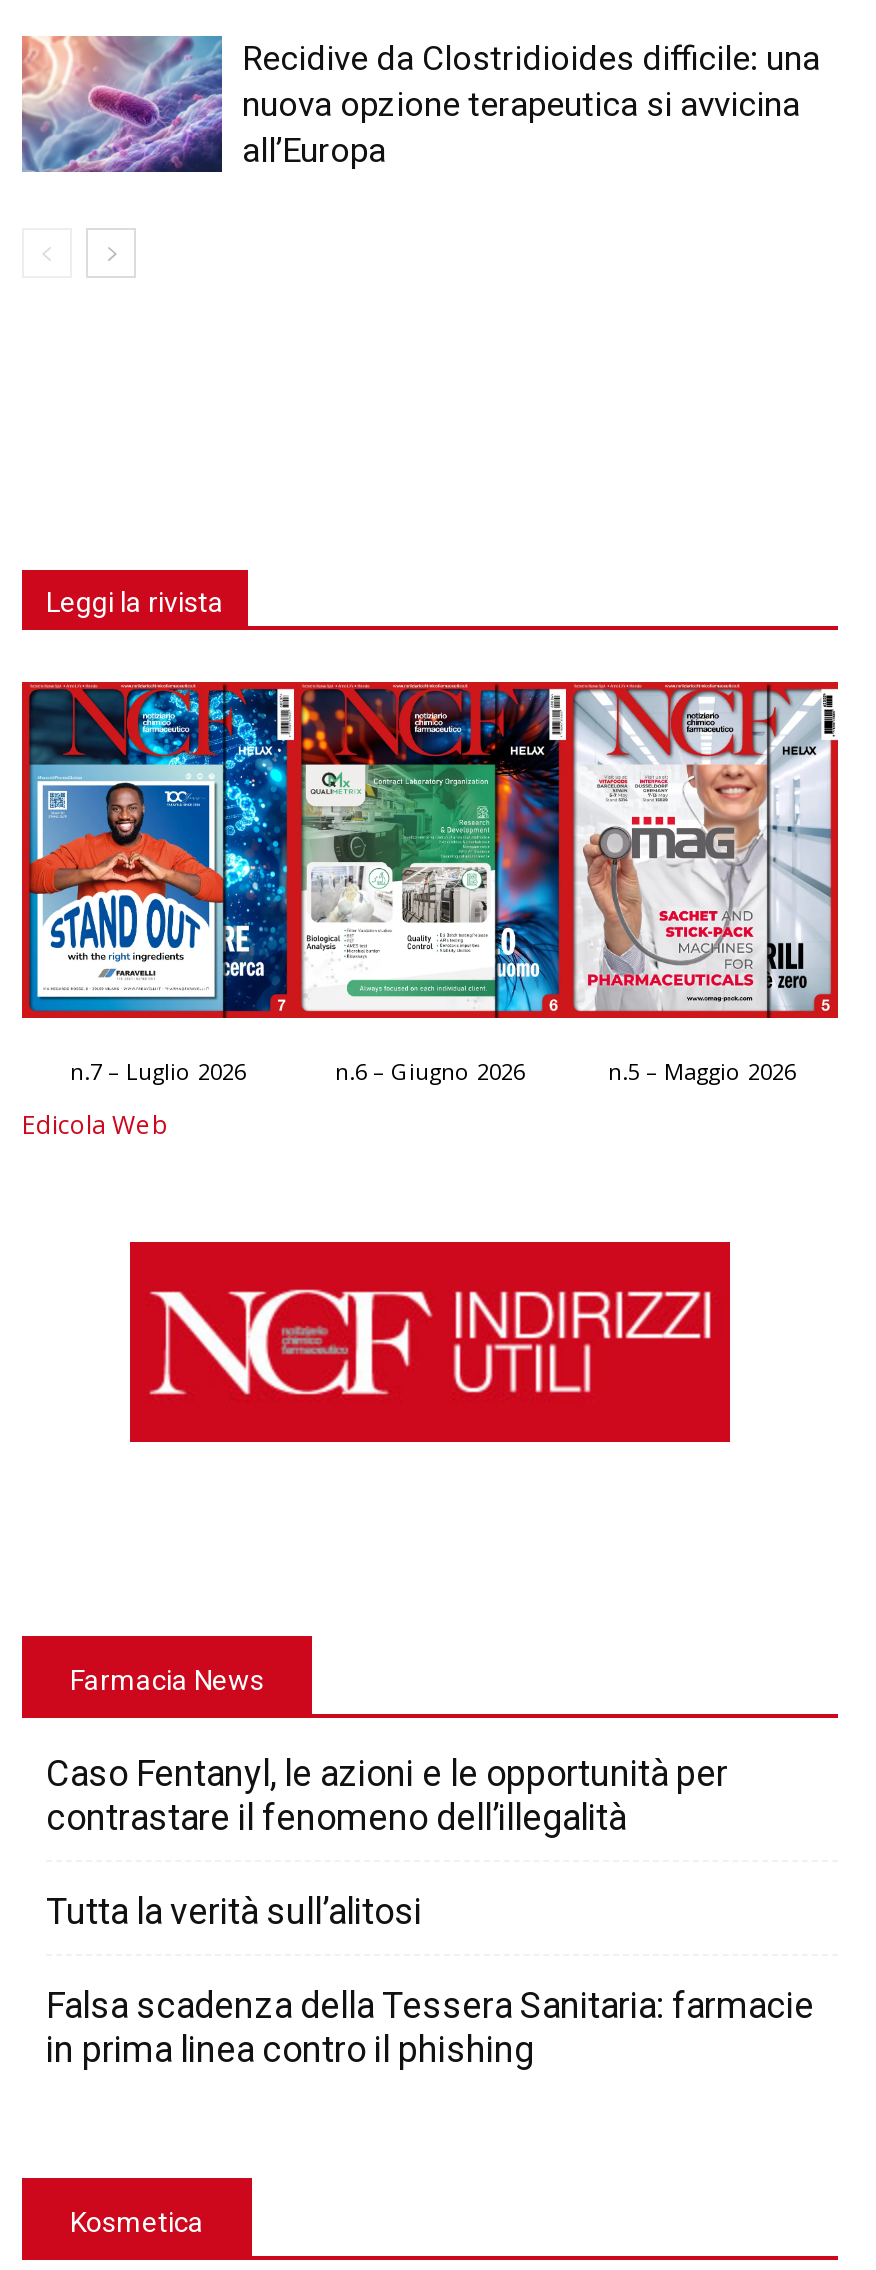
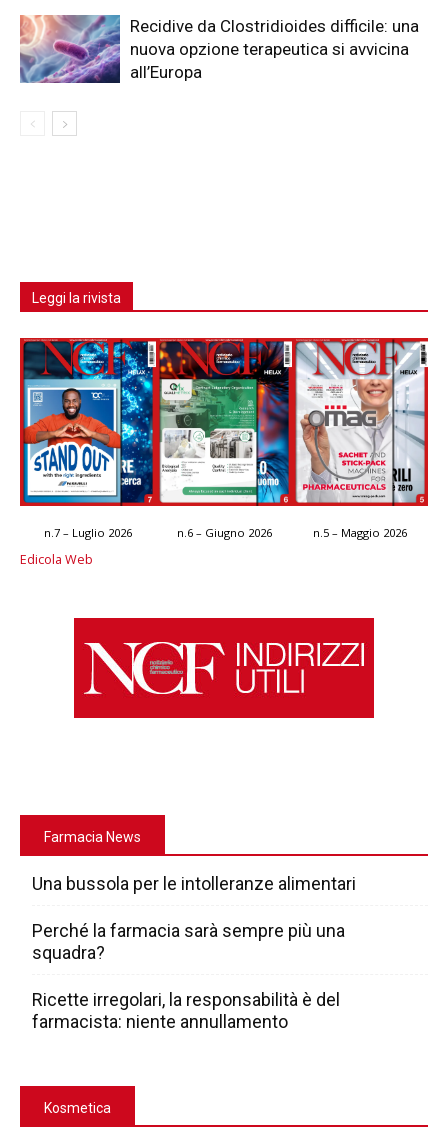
- Caso Fentanyl, le azioni e le opportunità per
- contrastare il fenomeno dell’illegalità
+ Una bussola per le intolleranze alimentari

- Tutta la verità sull’alitosi
+ Perché la farmacia sarà sempre più una
+ squadra?

- Falsa scadenza della Tessera Sanitaria: farmacie
- in prima linea contro il phishing
+ Ricette irregolari, la responsabilità è del
+ farmacista: niente annullamento
